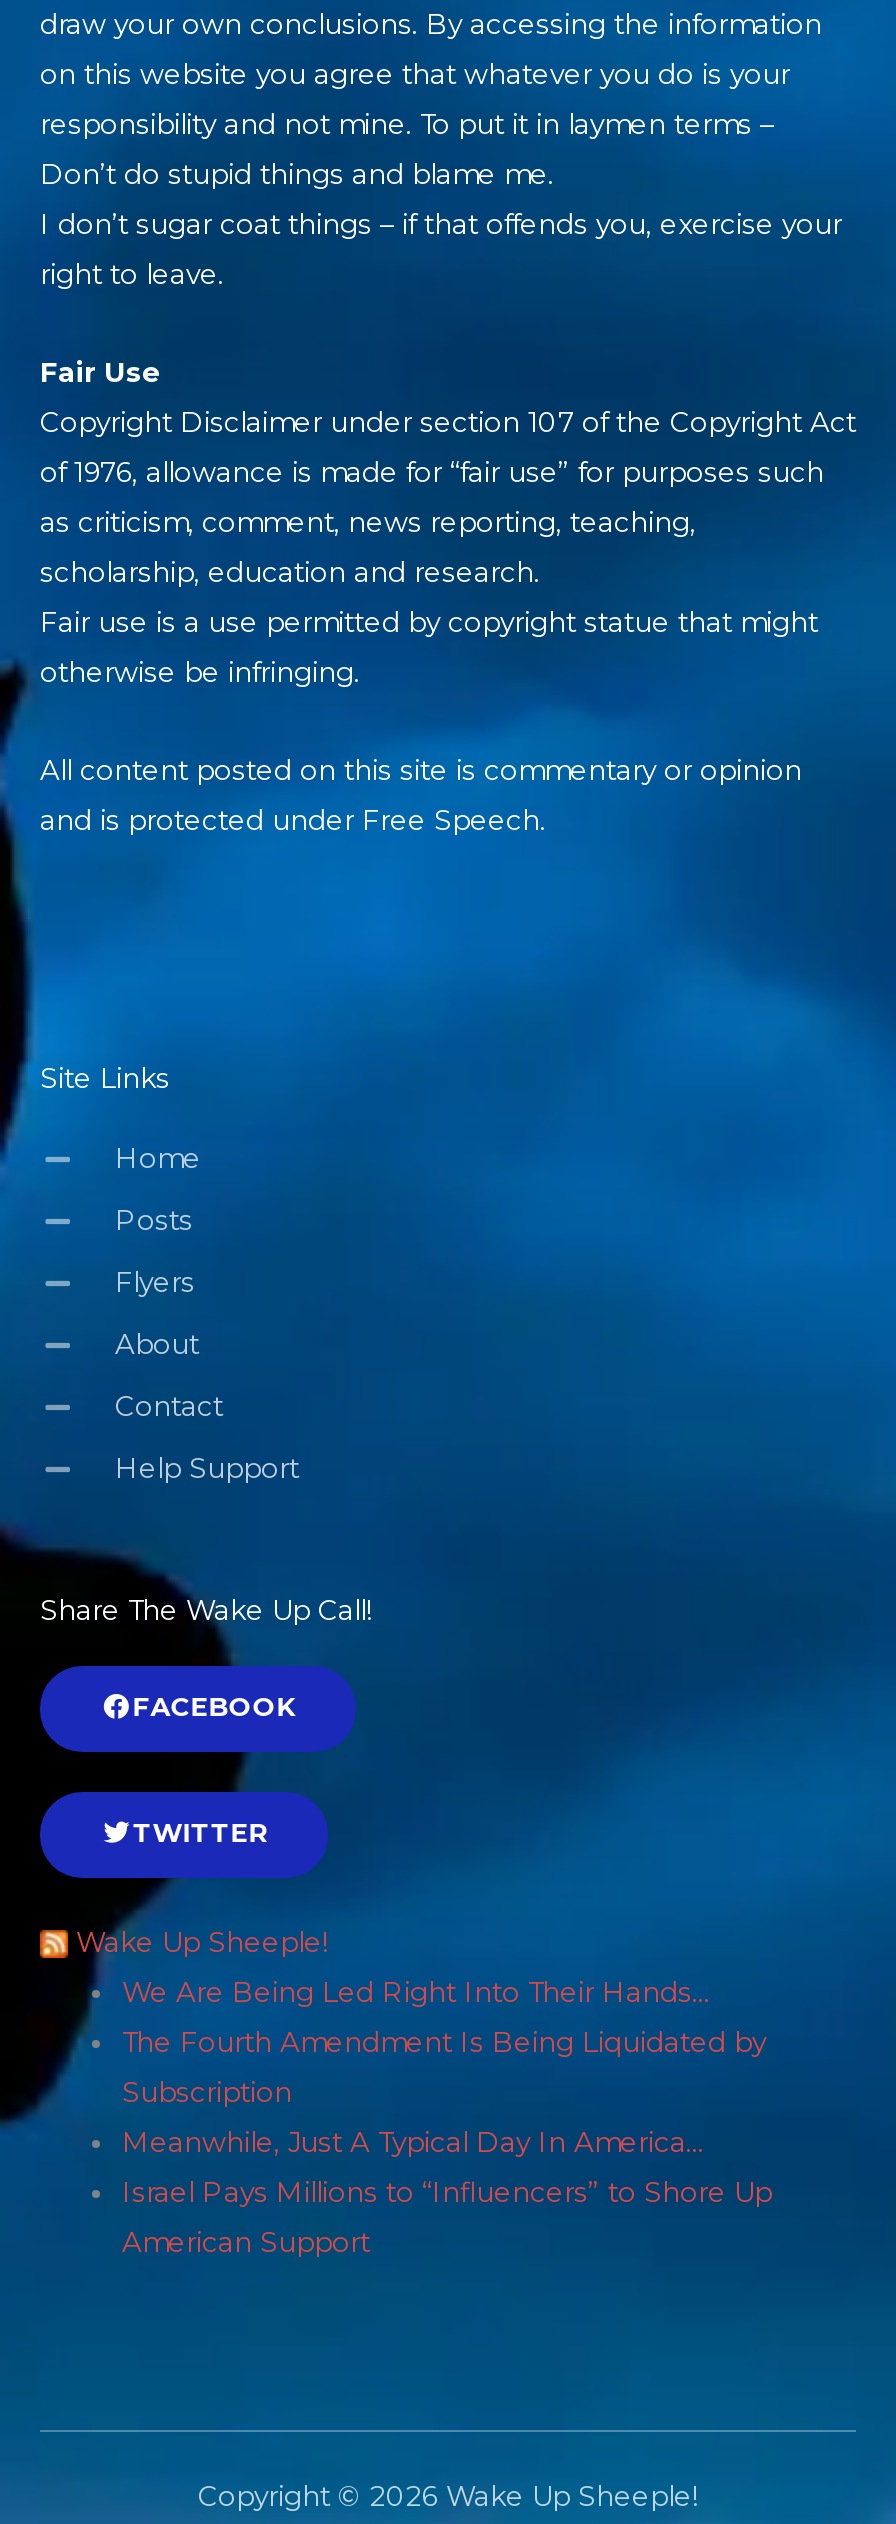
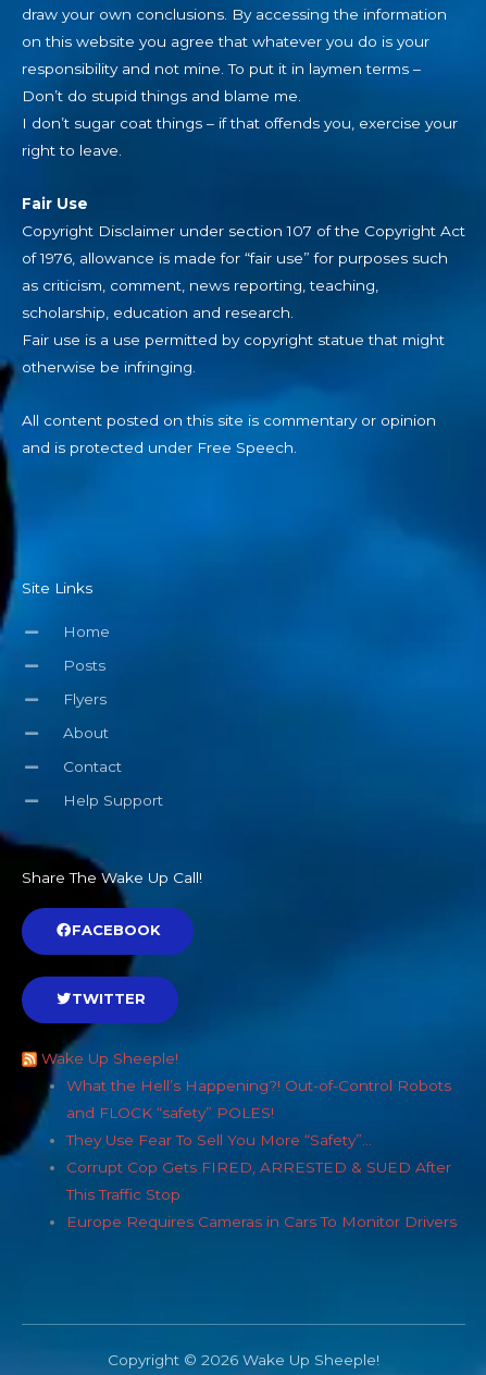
- We Are Being Led Right Into Their Hands…
+ What the Hell’s Happening?! Out-of-Control Robots

- The Fourth Amendment Is Being Liquidated by
+ and FLOCK “safety” POLES!

- Subscription
+ They Use Fear To Sell You More “Safety”…

- Meanwhile, Just A Typical Day In America…
+ Corrupt Cop Gets FIRED, ARRESTED & SUED After

- Israel Pays Millions to “Influencers” to Shore Up
+ This Traffic Stop

- American Support
+ Europe Requires Cameras in Cars To Monitor Drivers
